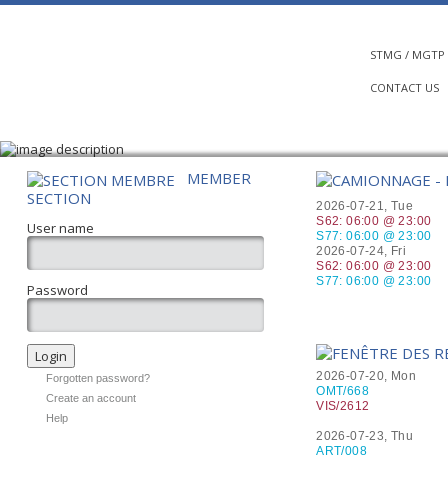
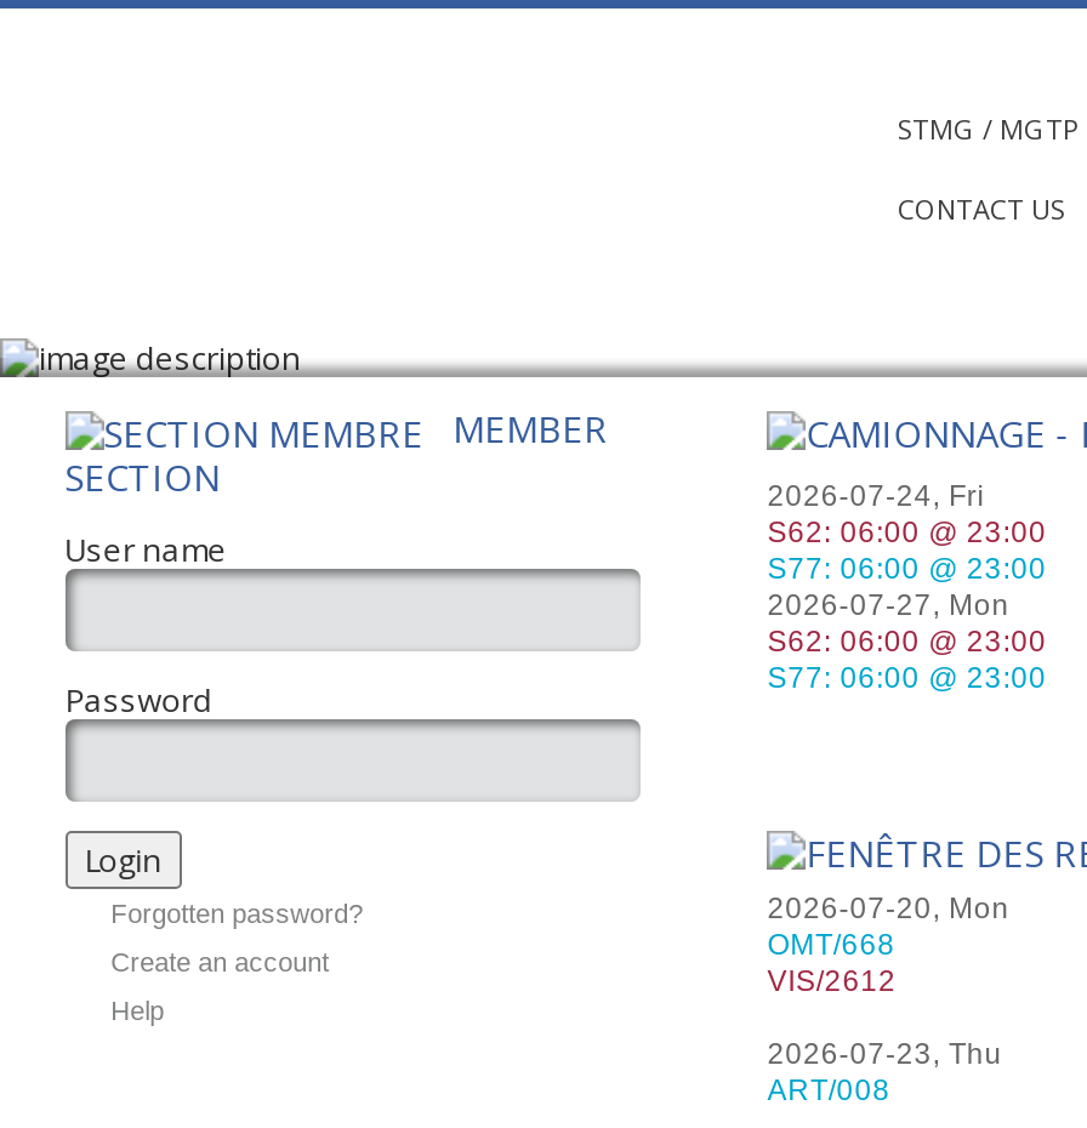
- 2026-07-21, Tue
+ 2026-07-24, Fri

- 2026-07-24, Fri
+ 2026-07-27, Mon
